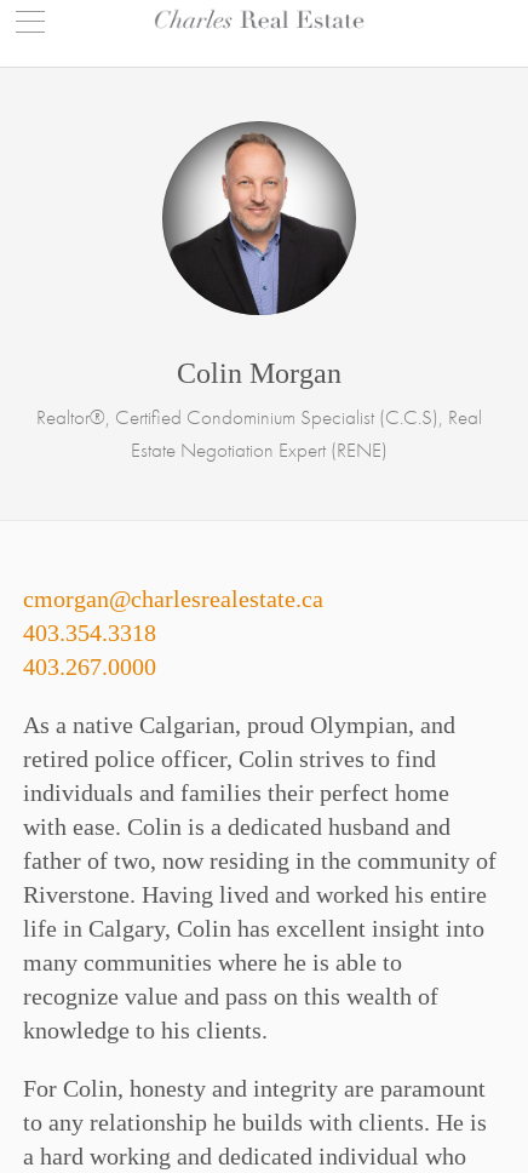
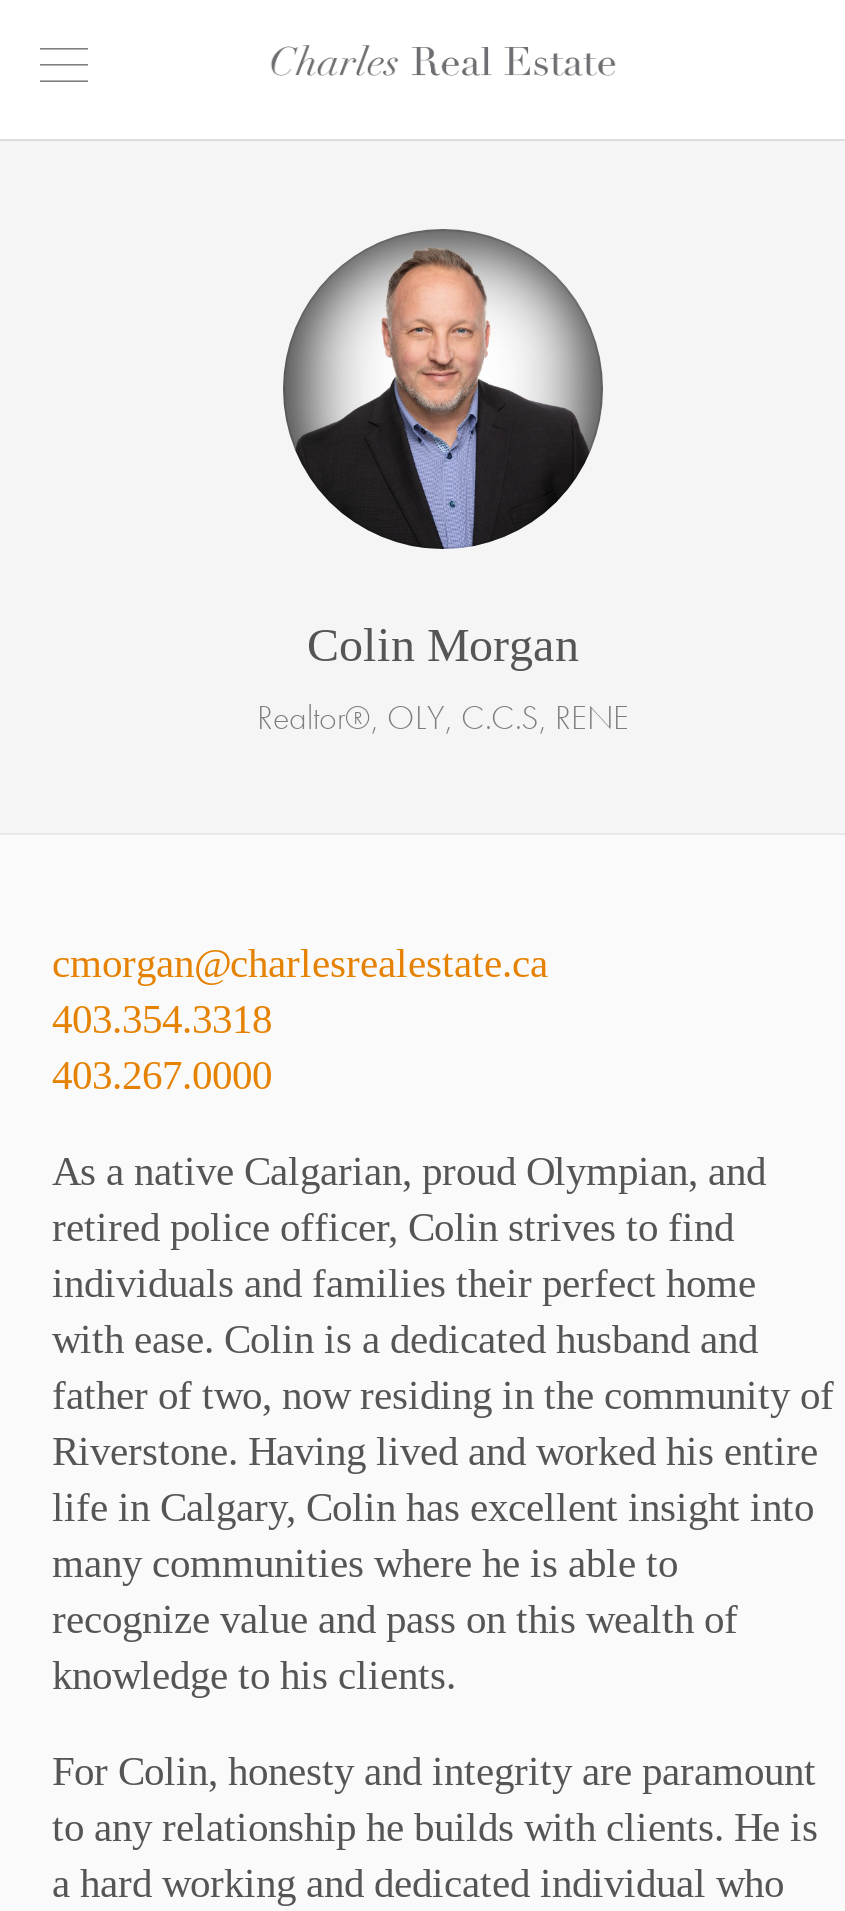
- Realtor®, Certified Condominium Specialist (C.C.S), Real
- Estate Negotiation Expert (RENE)
+ Realtor®, OLY, C.C.S, RENE
